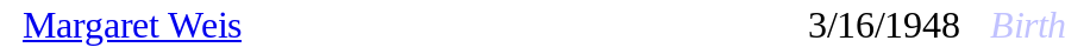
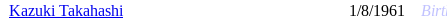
- Margaret Weis
- 3/16/1948
+ Kazuki Takahashi
+ 1/8/1961
